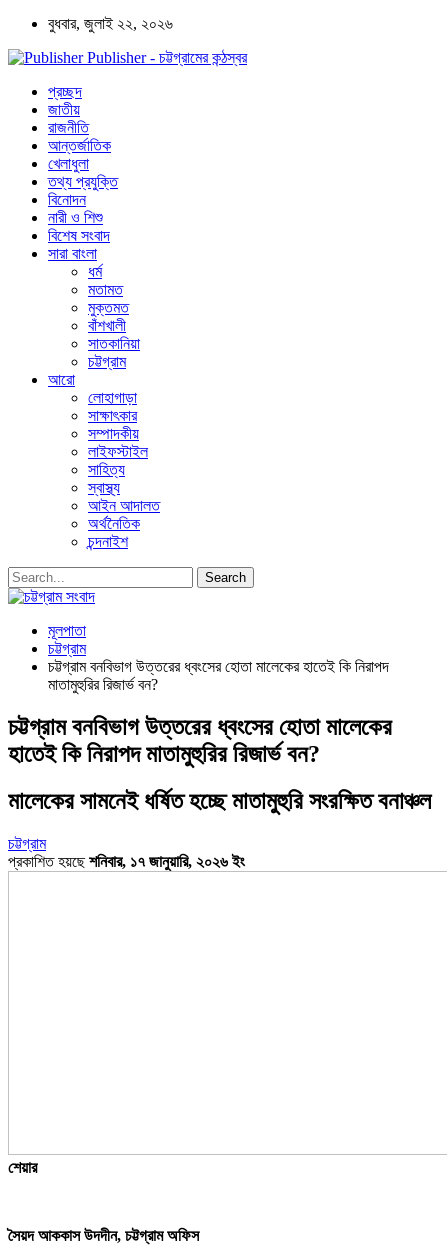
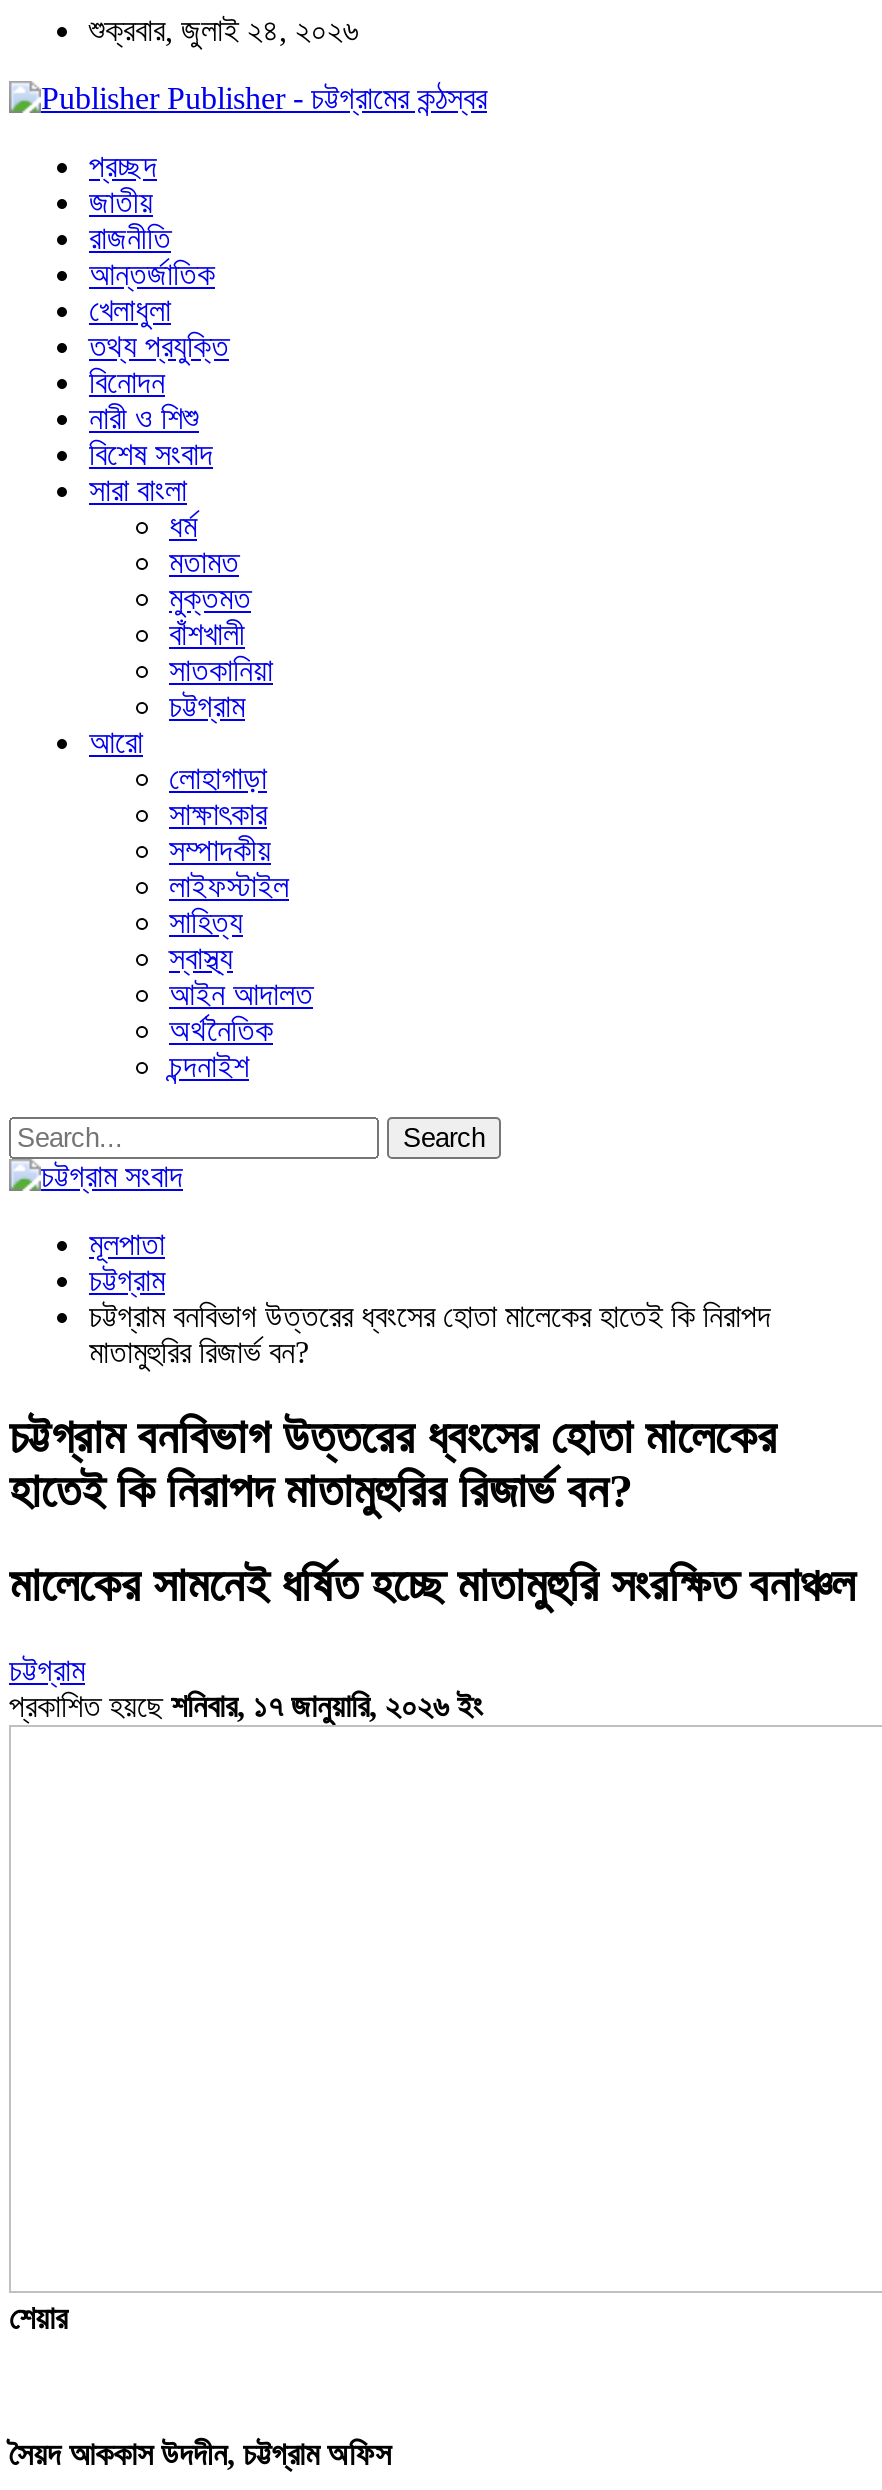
- বুধবার, জুলাই ২২, ২০২৬
+ শুক্রবার, জুলাই ২৪, ২০২৬
